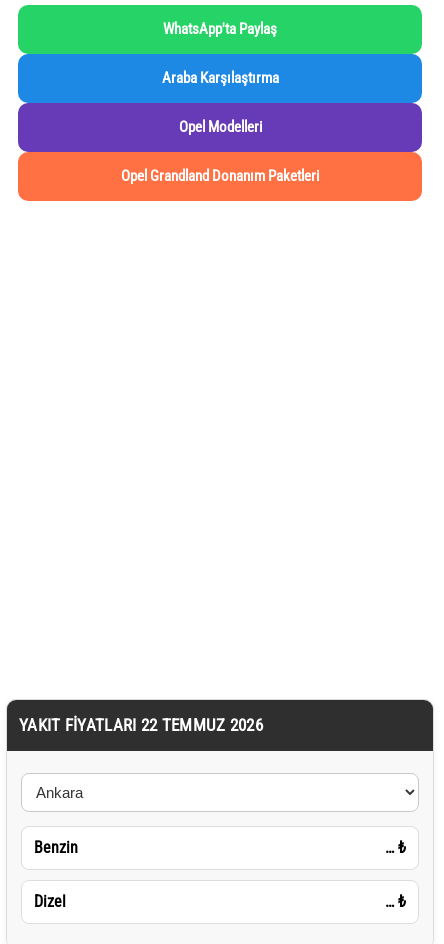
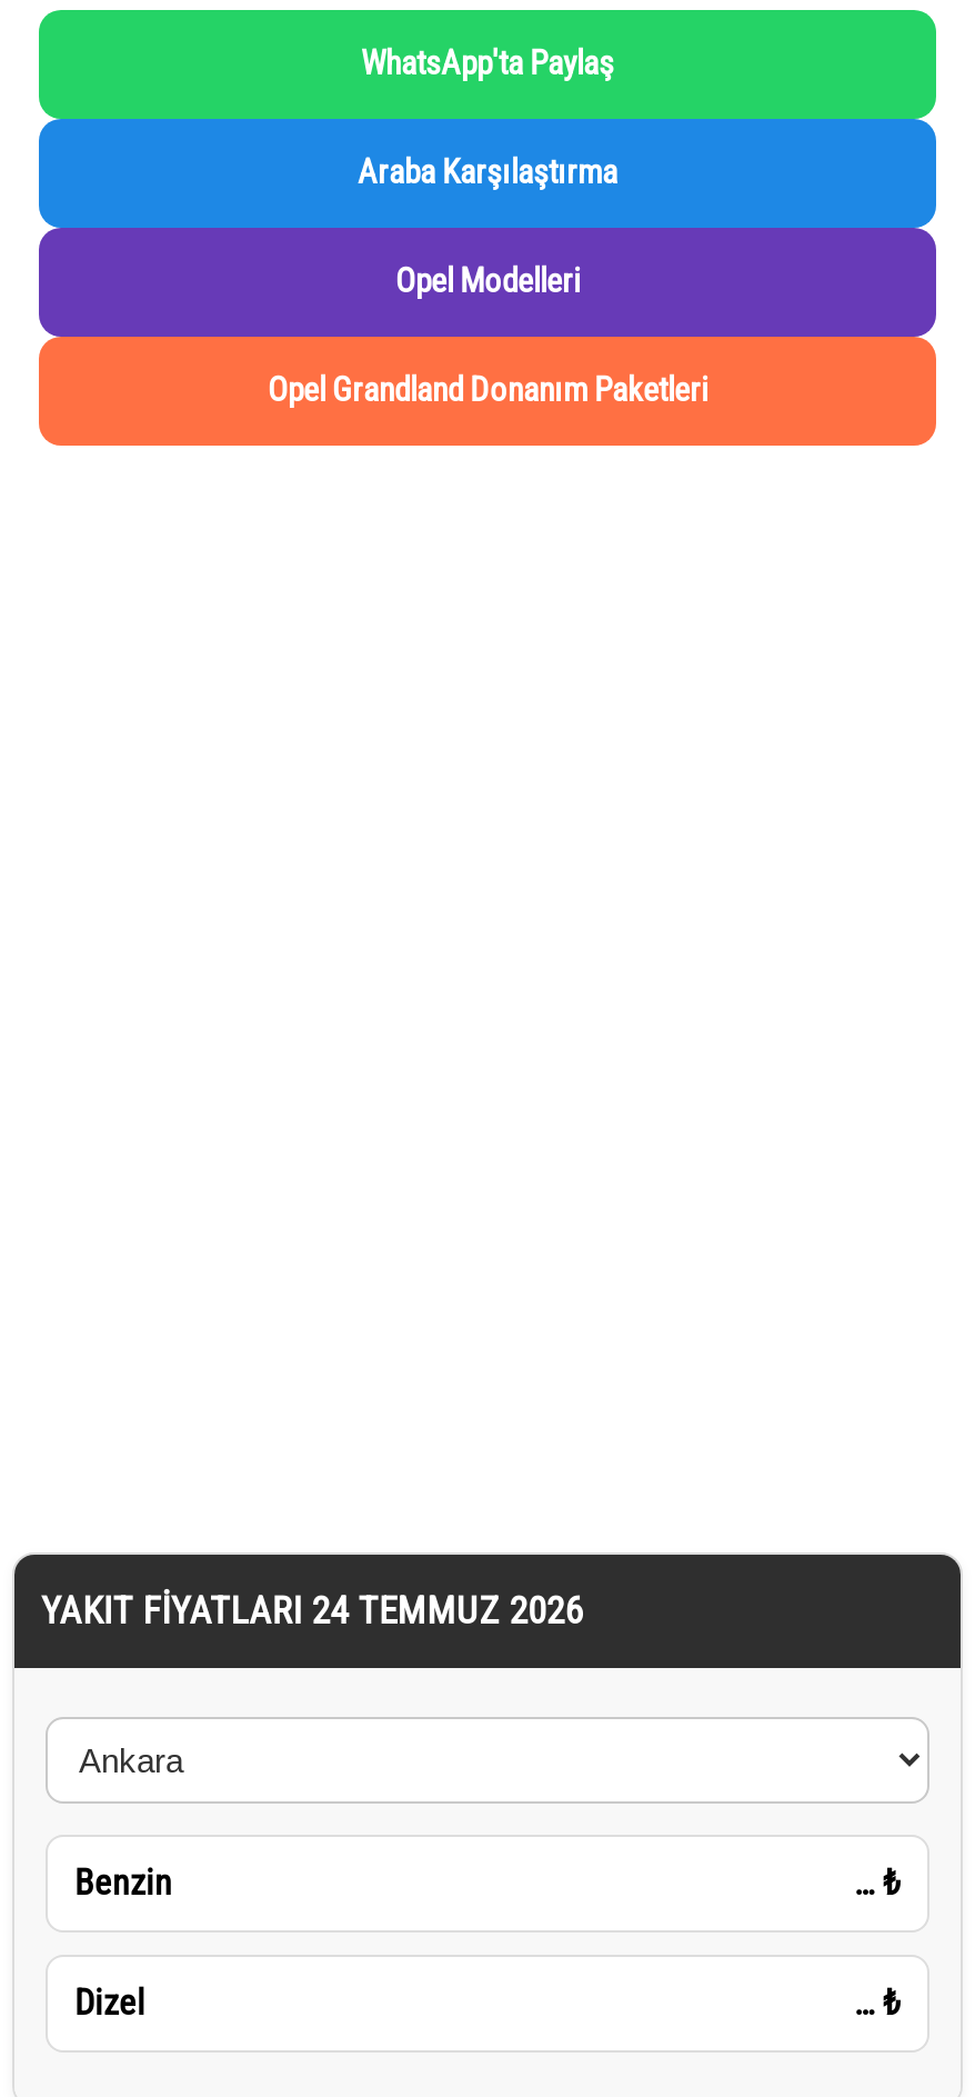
- YAKIT FIYATLARI 22 TEMMUZ 2026
+ YAKIT FIYATLARI 24 TEMMUZ 2026
